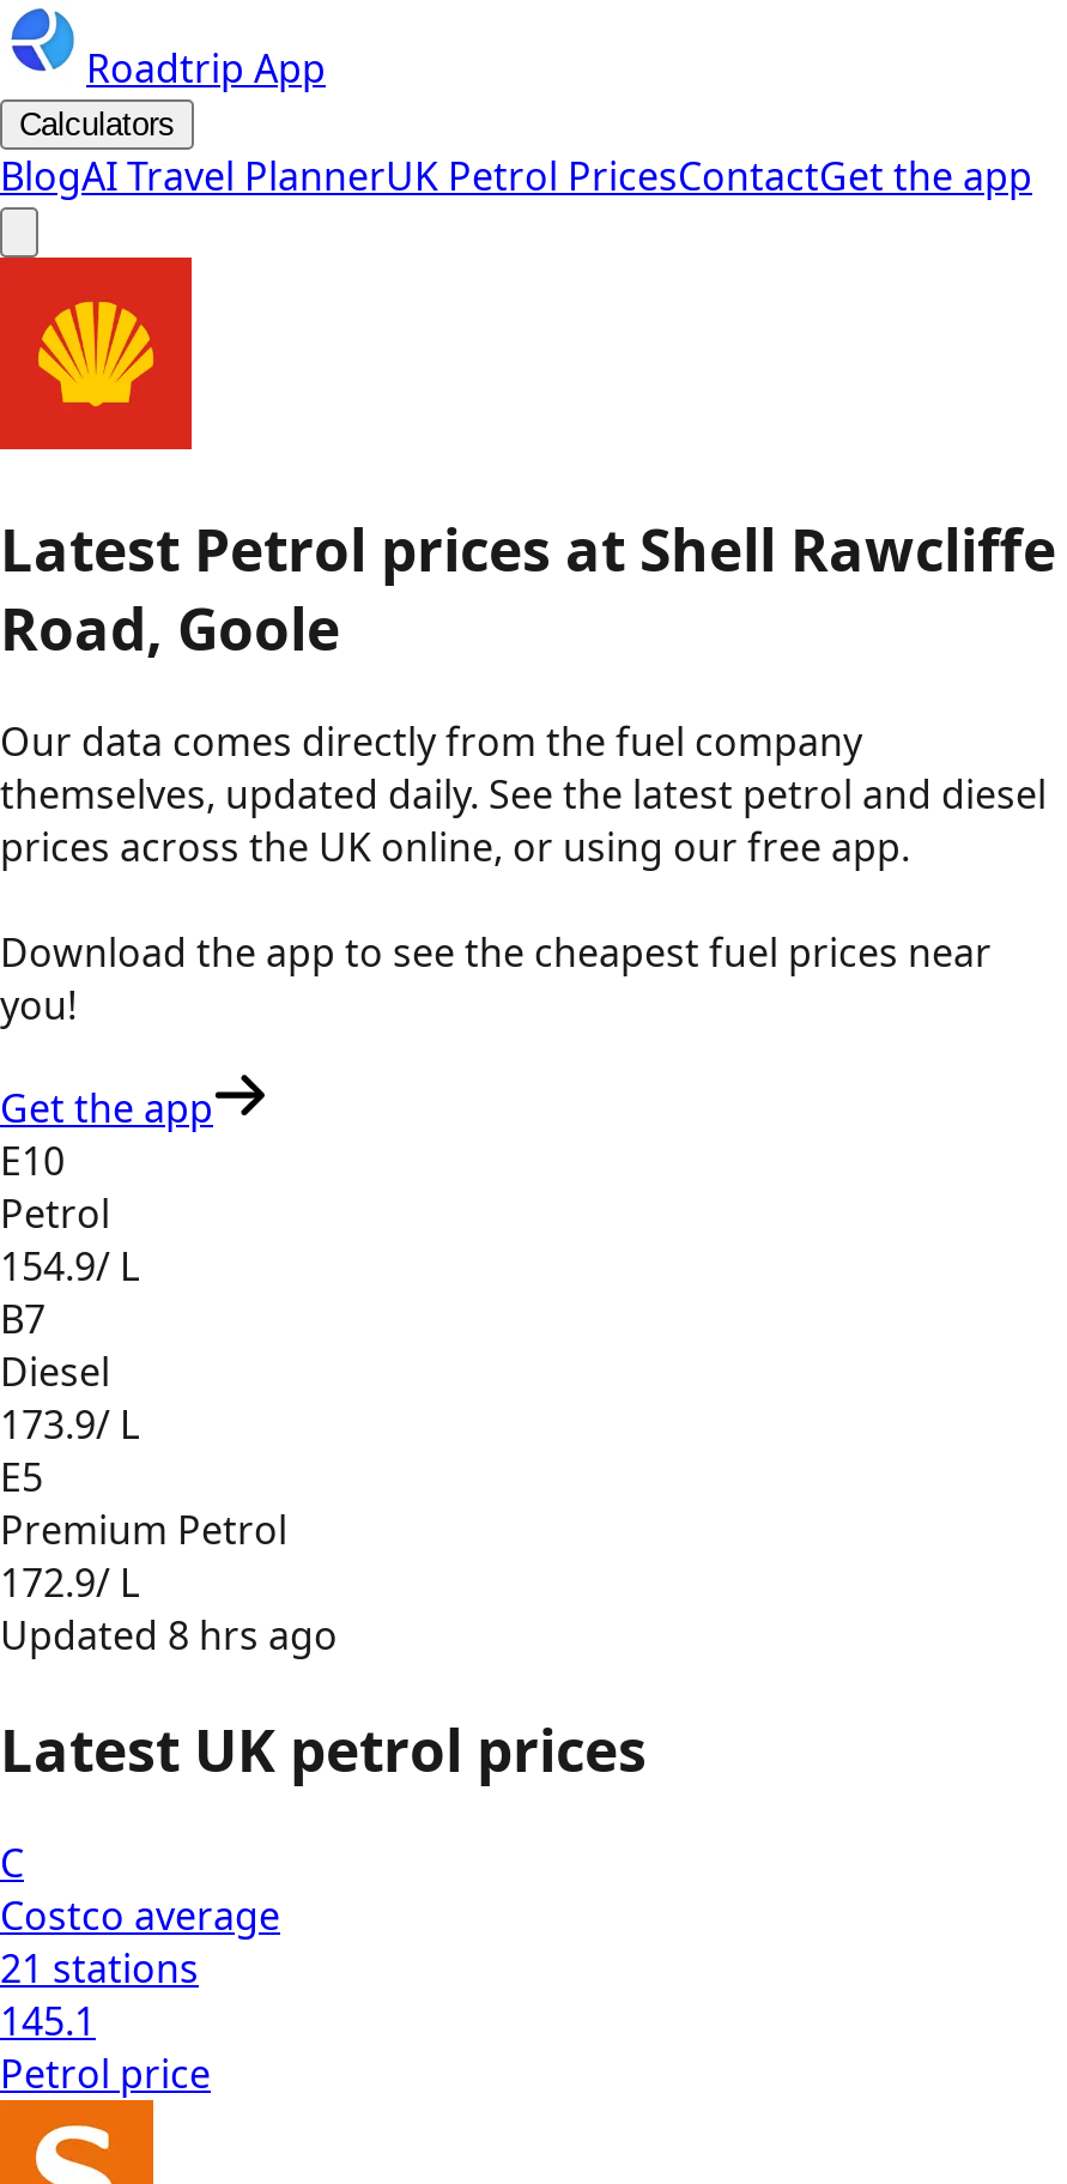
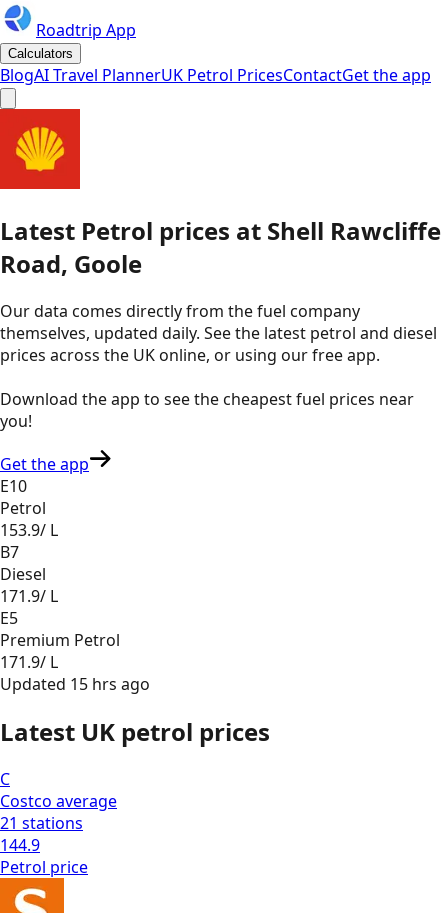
- 154.9/ L
+ 153.9/ L

- 173.9/ L
+ 171.9/ L

- 172.9/ L
+ 171.9/ L

- Updated 8 hrs ago
+ Updated 15 hrs ago

- 145.1
+ 144.9
